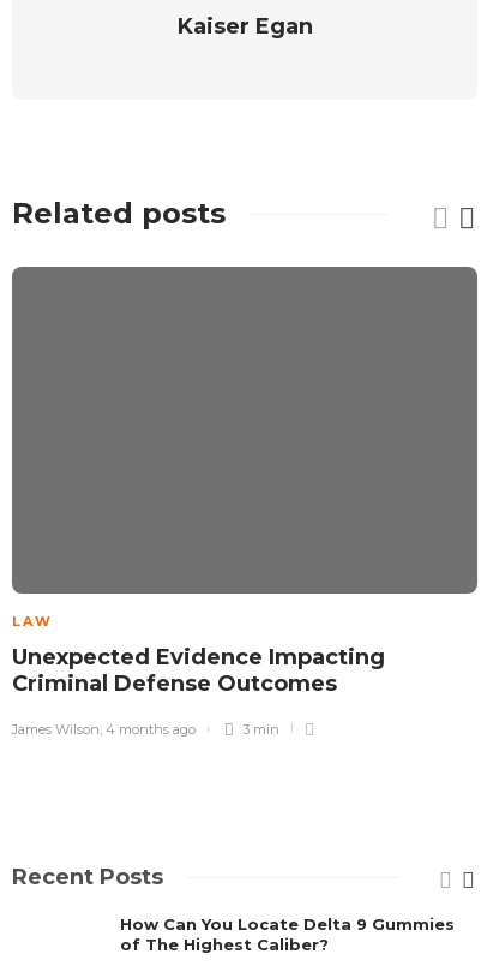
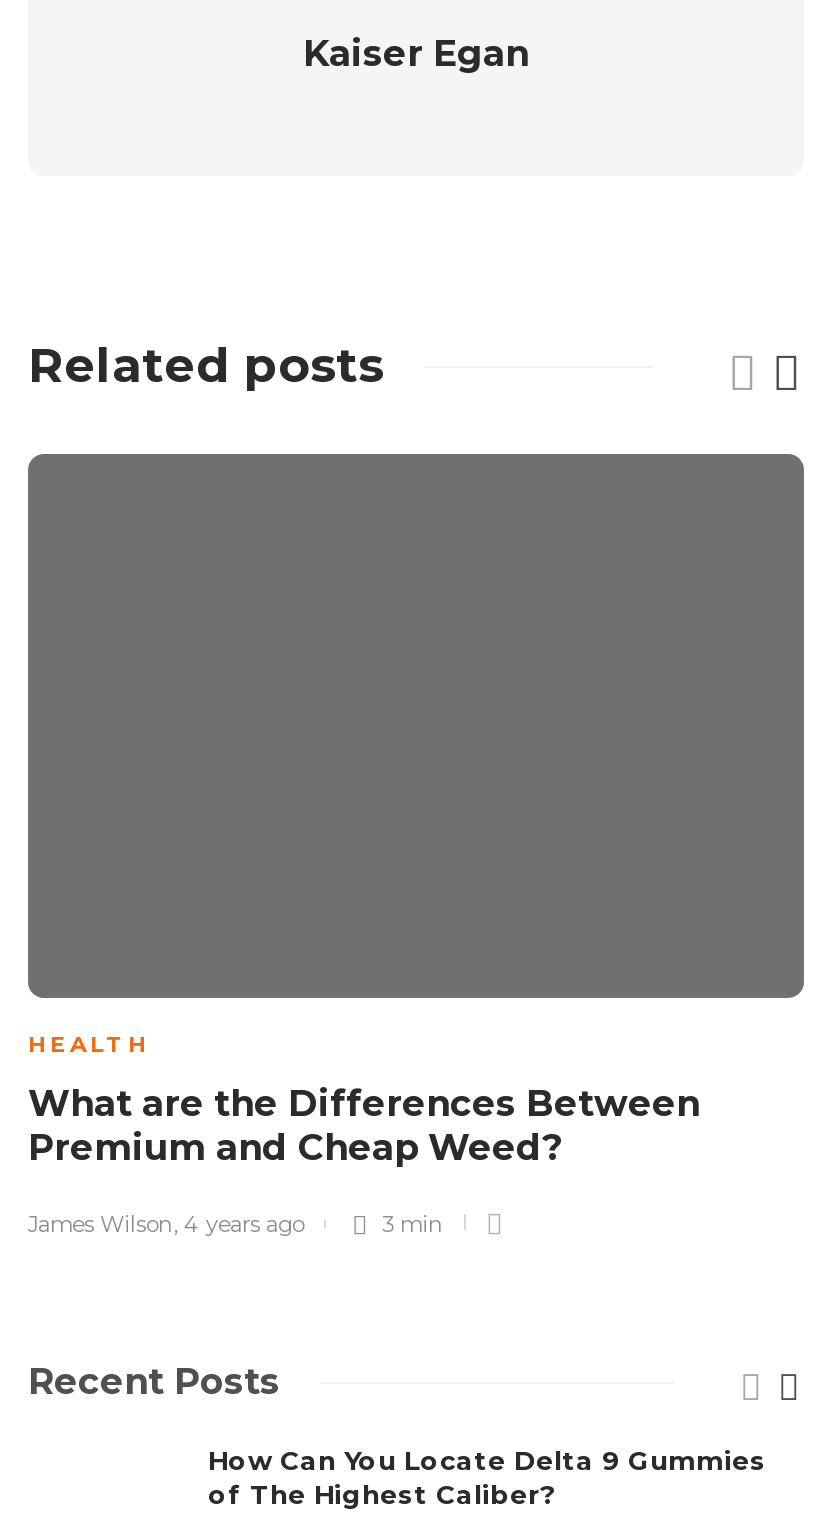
- LAW
+ HEALTH

- Unexpected Evidence Impacting
- Criminal Defense Outcomes
+ What are the Differences Between
+ Premium and Cheap Weed?

- James Wilson, 4 months ago
+ James Wilson, 4 years ago
